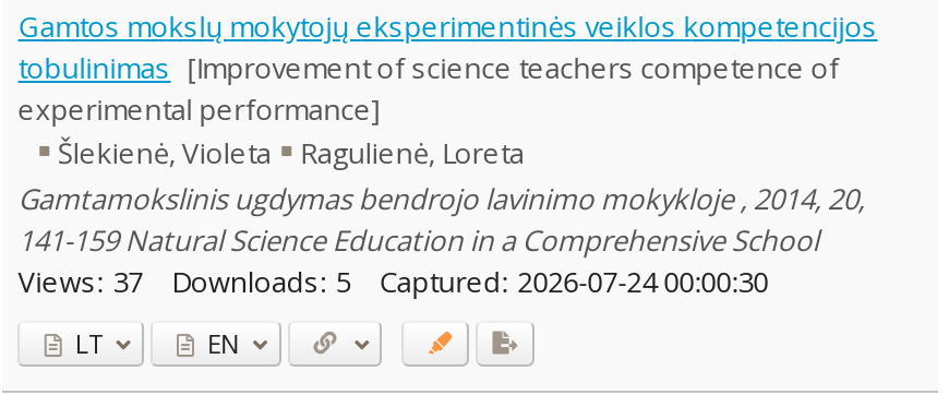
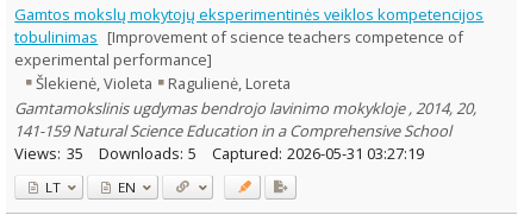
- Views: 37
+ Views: 35

- Captured: 2026-07-24 00:00:30
+ Captured: 2026-05-31 03:27:19
